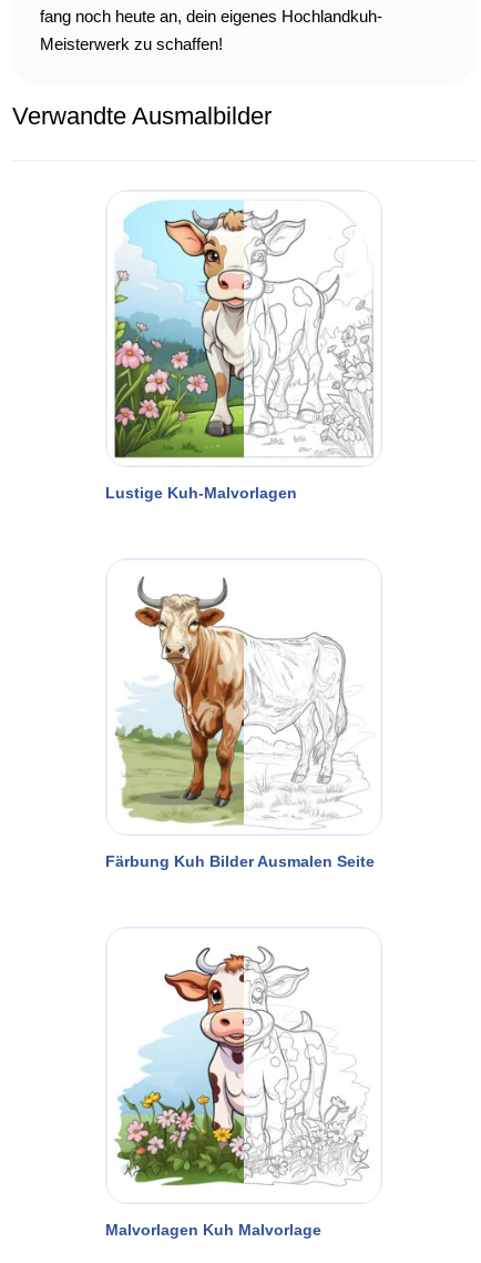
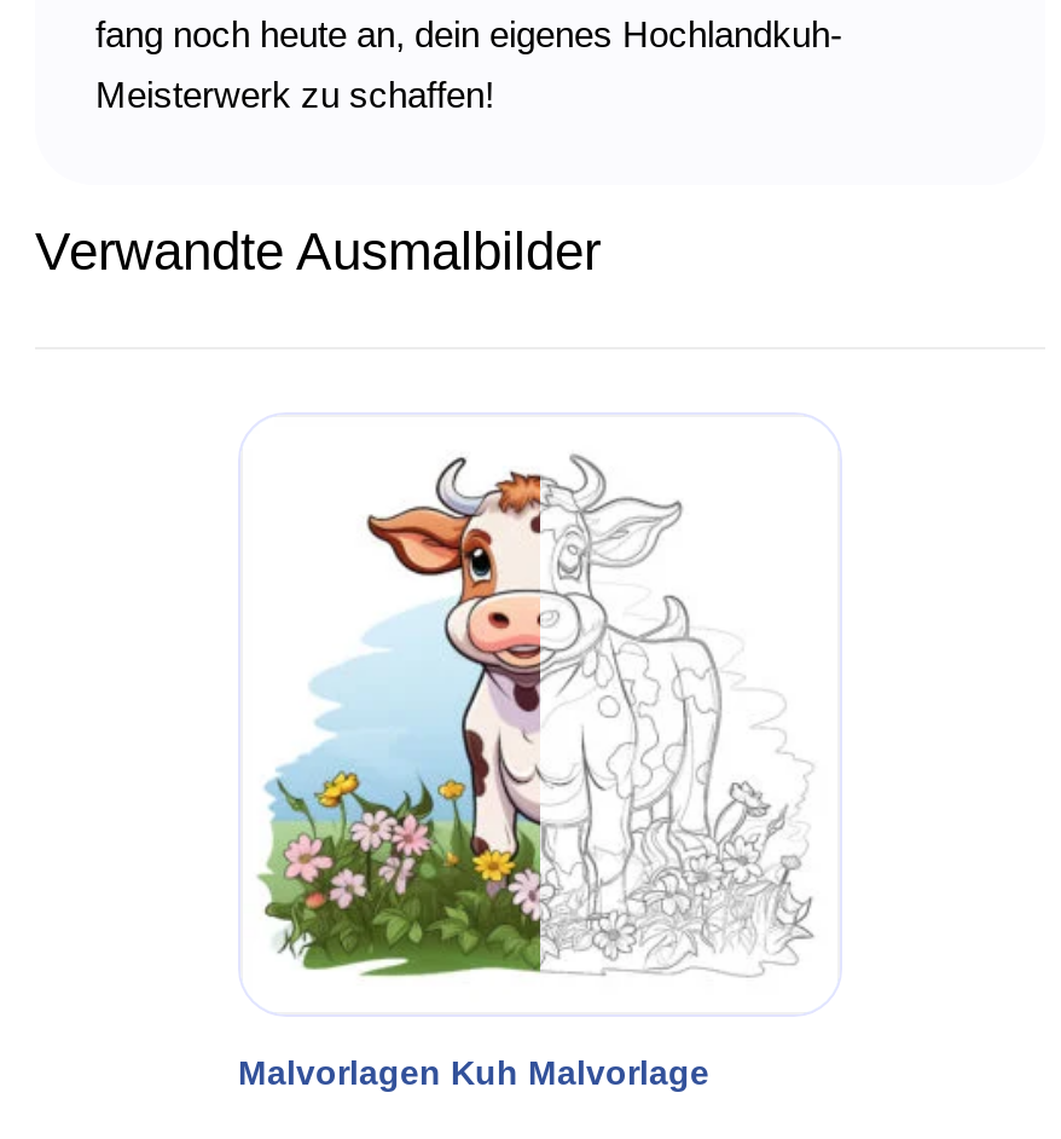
- [image]
- Lustige Kuh-Malvorlagen

- [image]
- Färbung Kuh Bilder Ausmalen Seite
